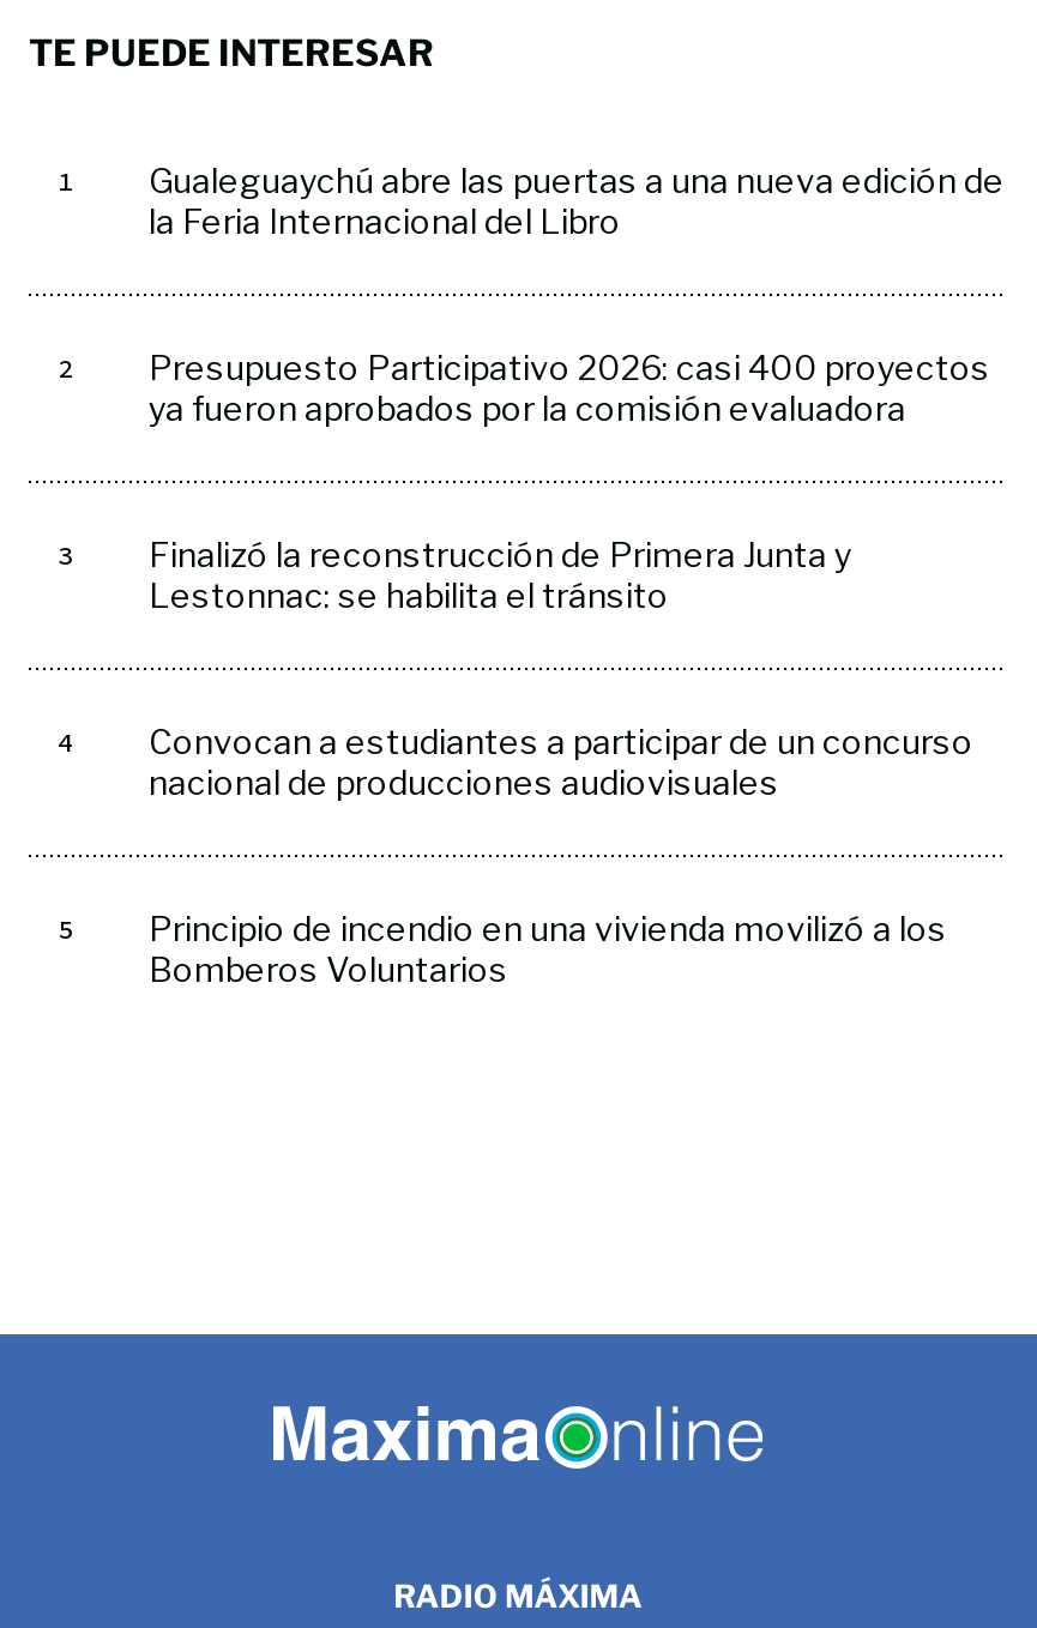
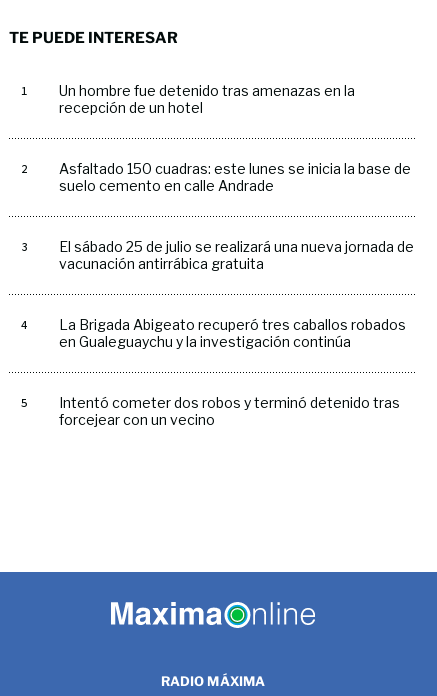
- Gualeguaychú abre las puertas a una nueva edición de
- la Feria Internacional del Libro
+ Un hombre fue detenido tras amenazas en la
+ recepción de un hotel

- Presupuesto Participativo 2026: casi 400 proyectos
- ya fueron aprobados por la comisión evaluadora
+ Asfaltado 150 cuadras: este lunes se inicia la base de
+ suelo cemento en calle Andrade

- Finalizó la reconstrucción de Primera Junta y
- Lestonnac: se habilita el tránsito
+ El sábado 25 de julio se realizará una nueva jornada de
+ vacunación antirrábica gratuita

- Convocan a estudiantes a participar de un concurso
- nacional de producciones audiovisuales
+ La Brigada Abigeato recuperó tres caballos robados
+ en Gualeguaychu y la investigación continúa

- Principio de incendio en una vivienda movilizó a los
- Bomberos Voluntarios
+ Intentó cometer dos robos y terminó detenido tras
+ forcejear con un vecino
